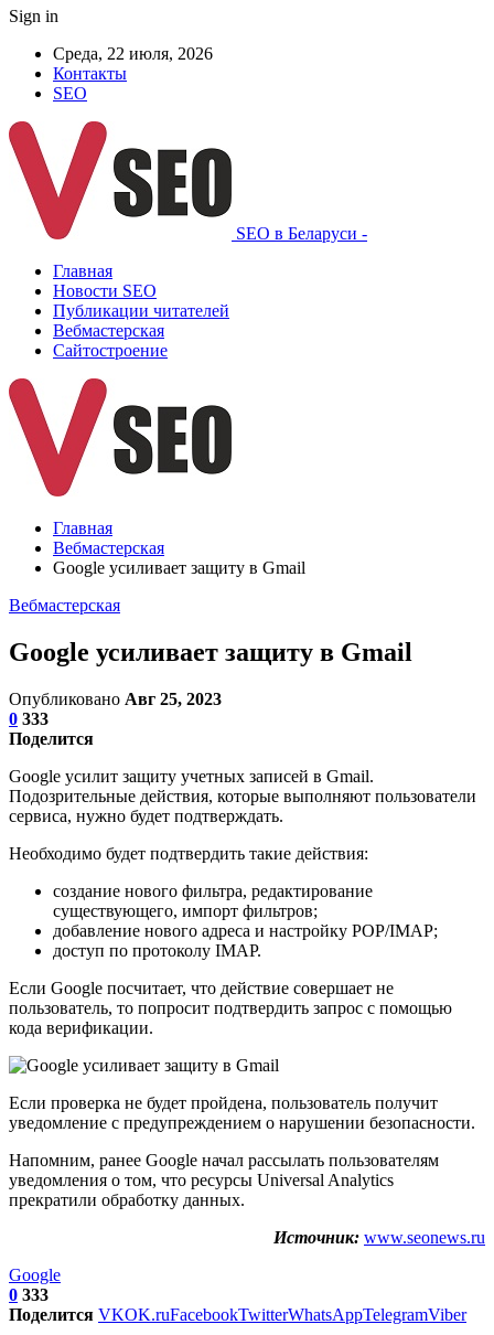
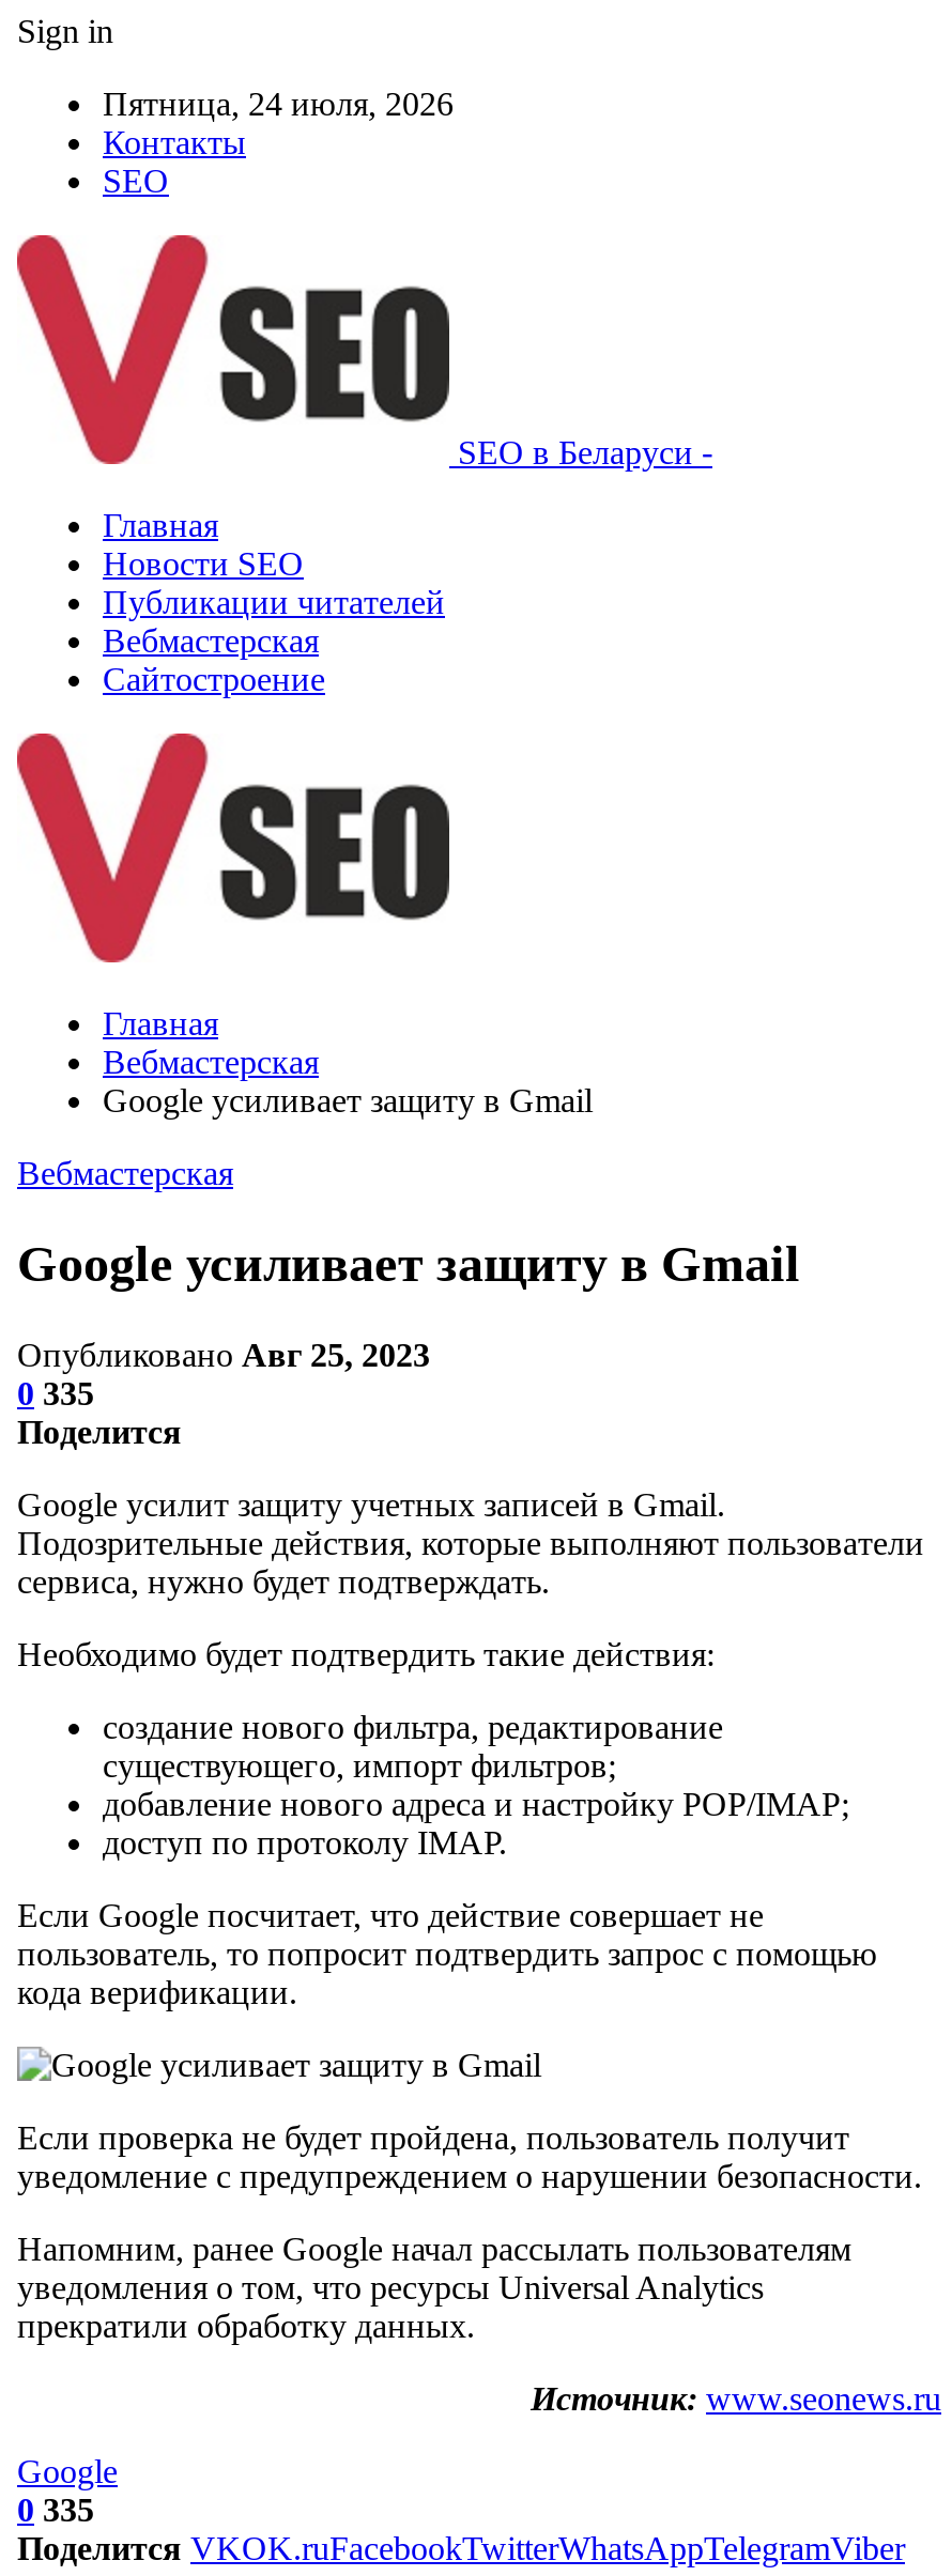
- Среда, 22 июля, 2026
+ Пятница, 24 июля, 2026

- 0 333
+ 0 335

- 0 333
+ 0 335
